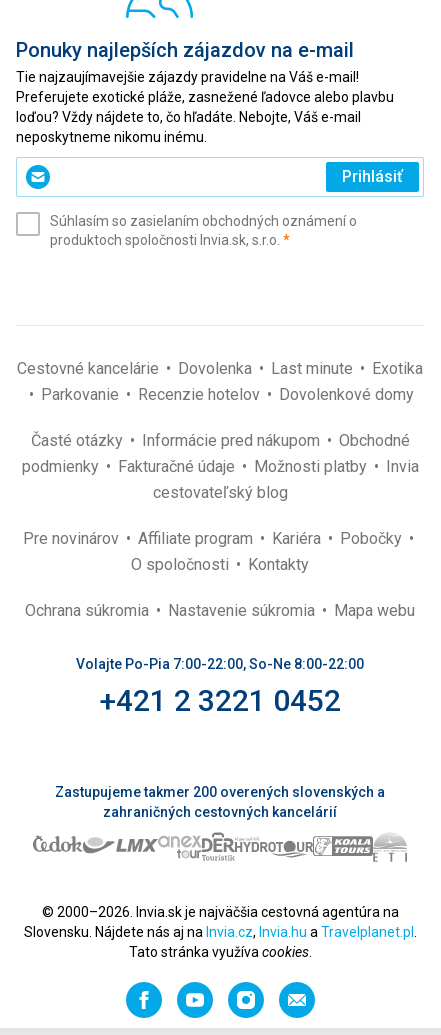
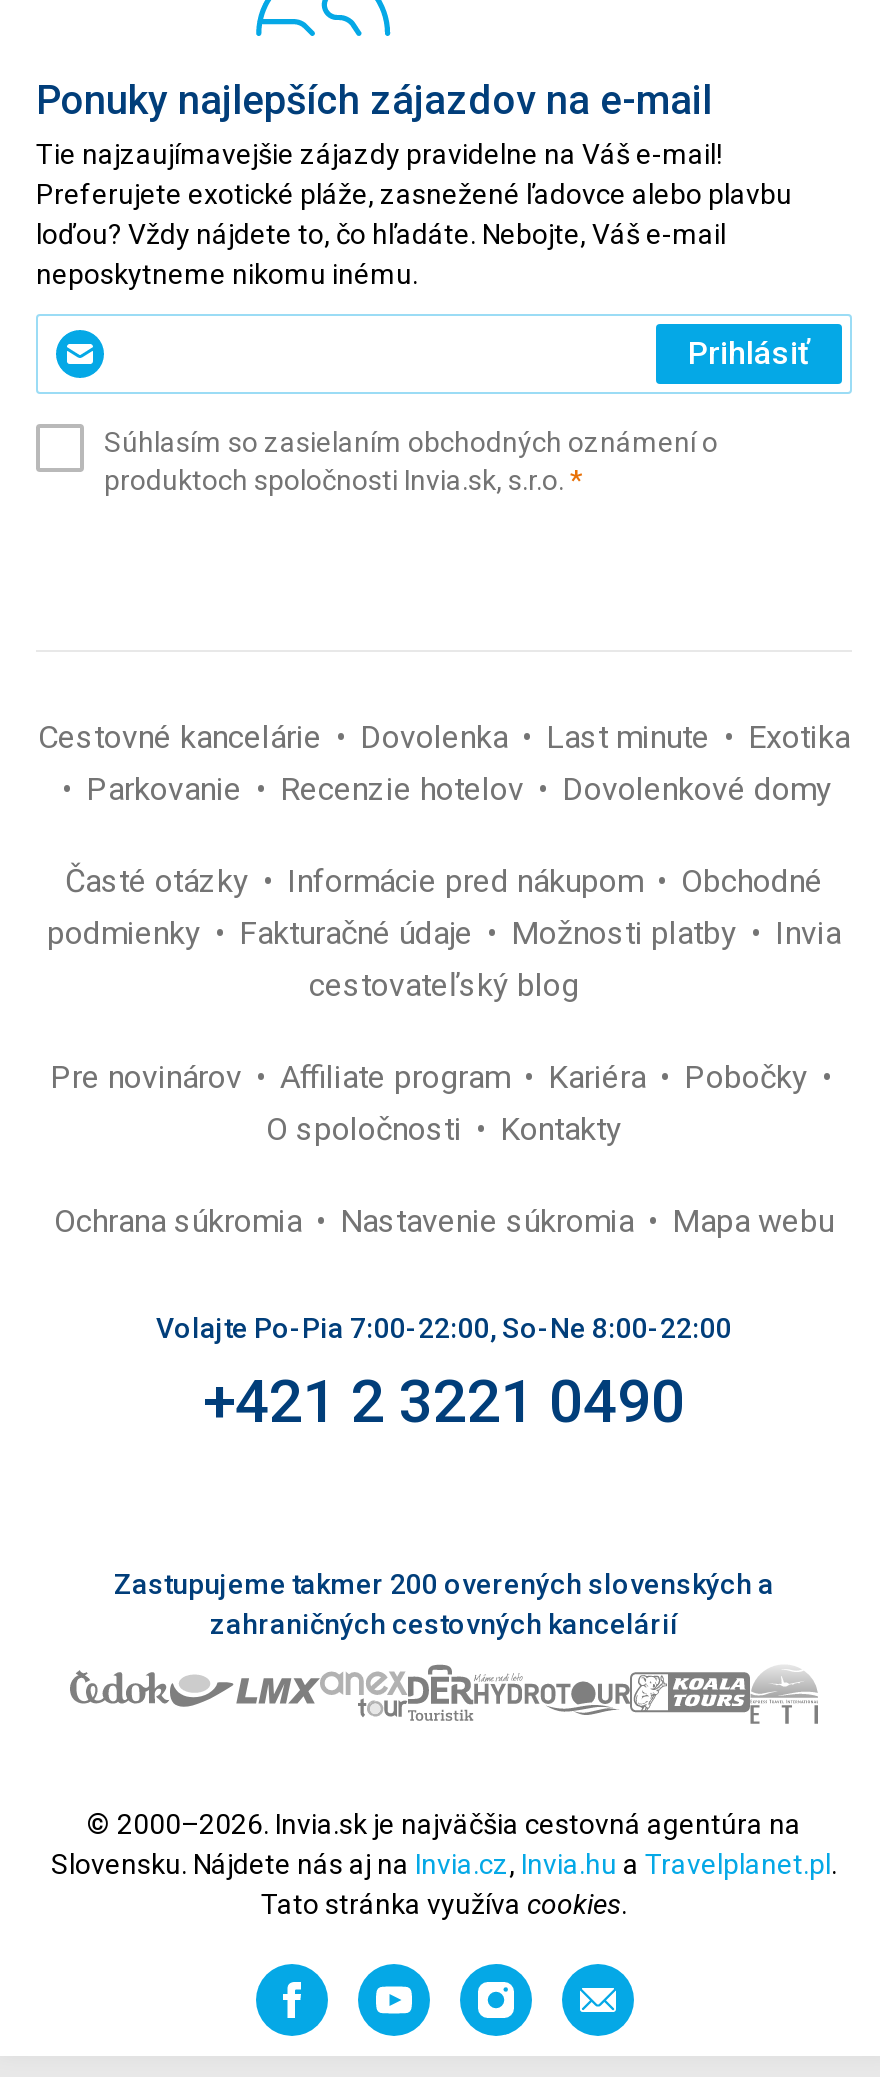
- +421 2 3221 0452
+ +421 2 3221 0490
